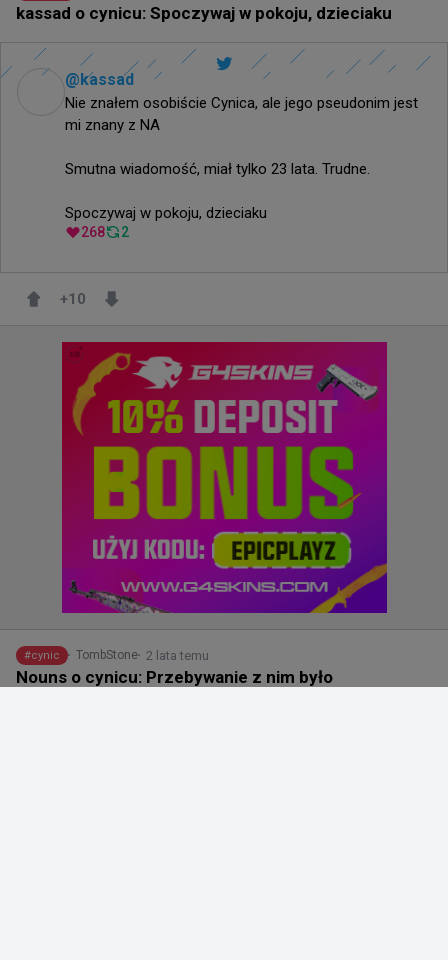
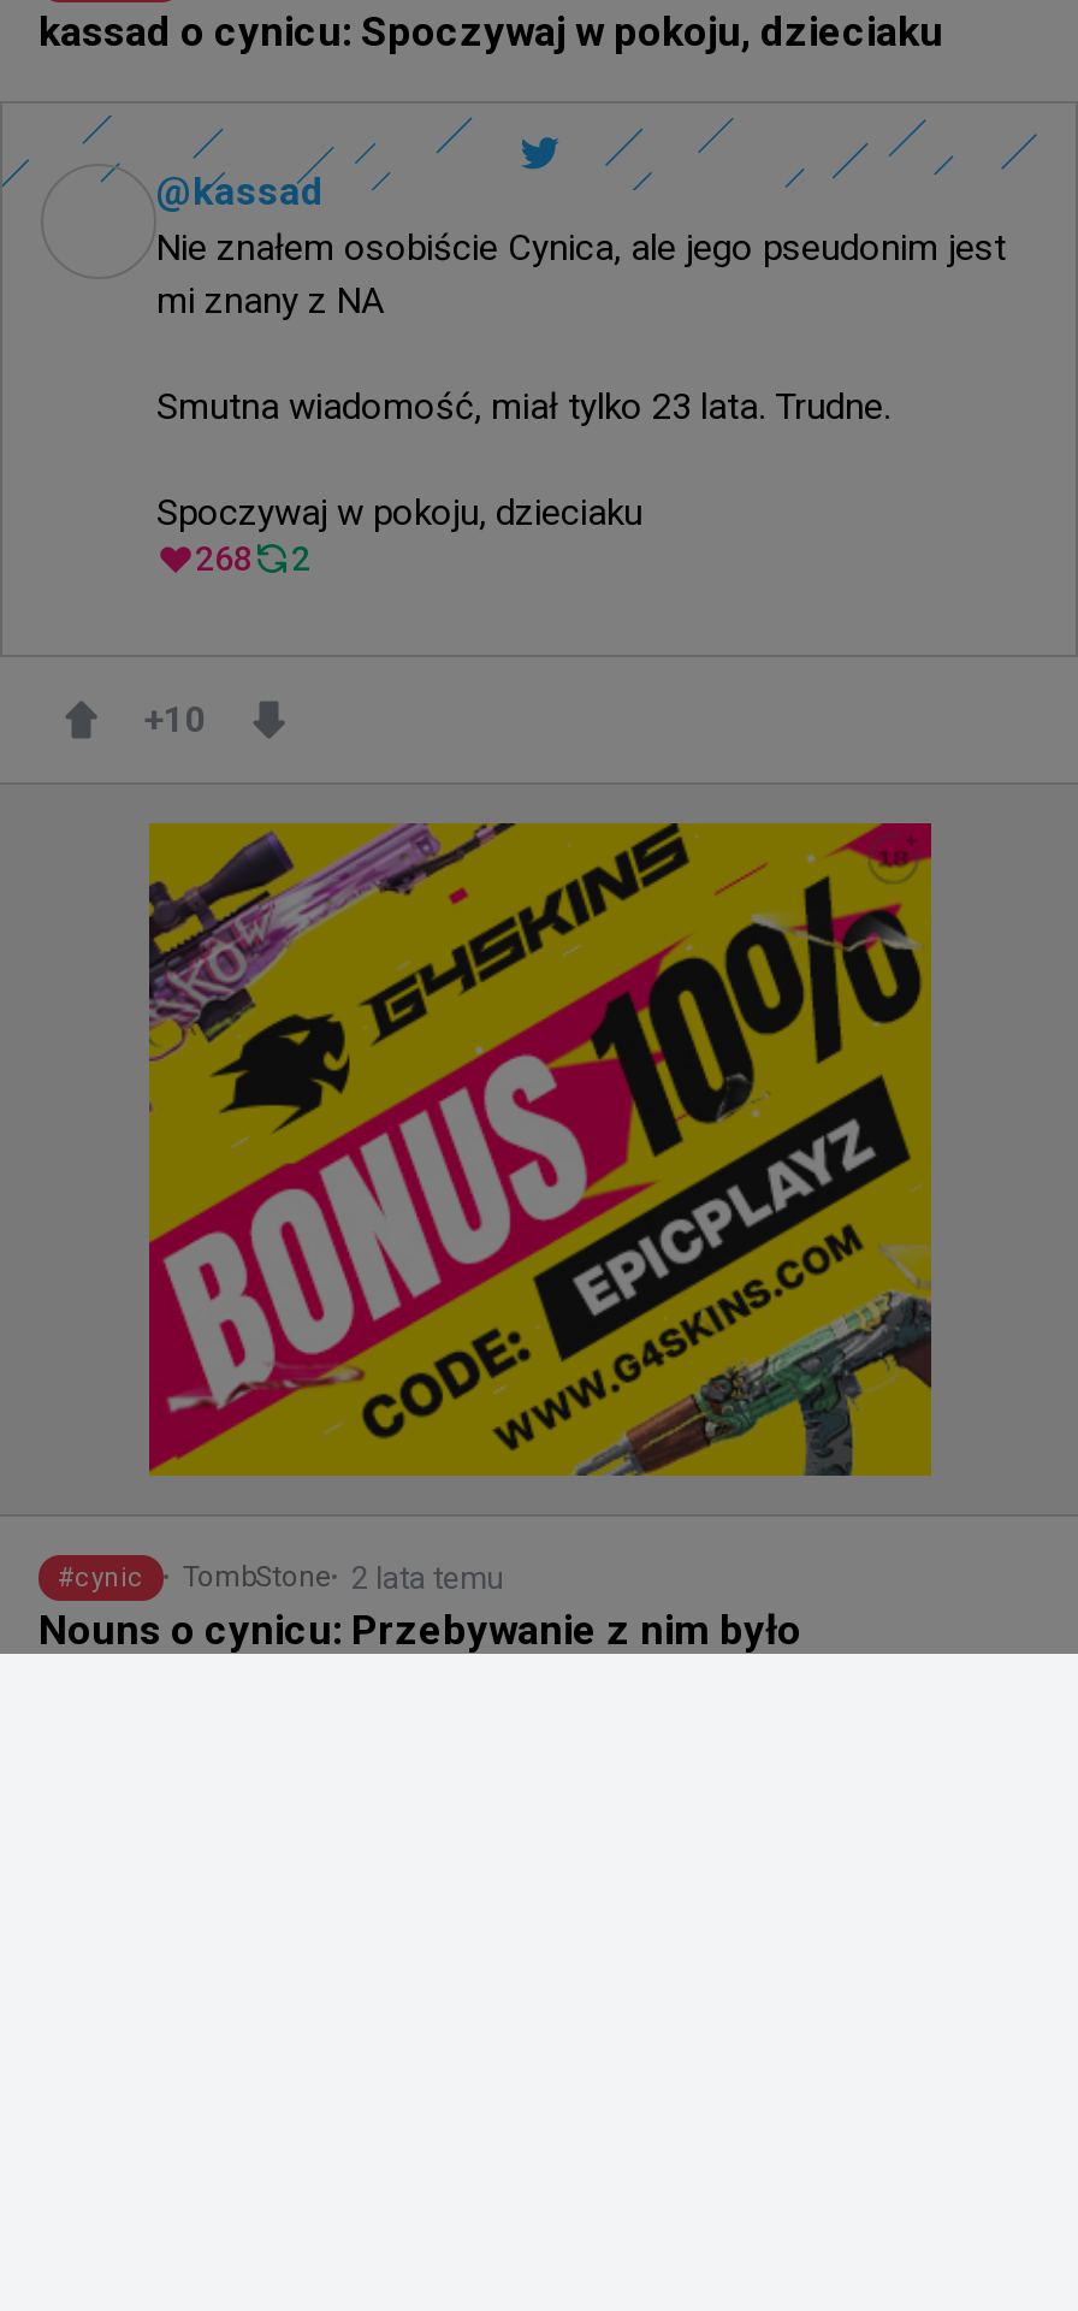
- [image]
+ [image]
